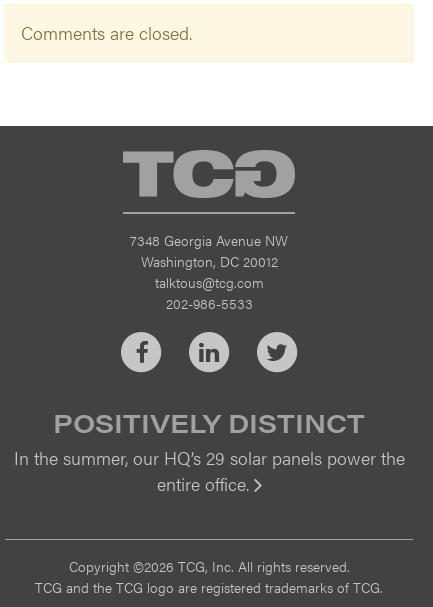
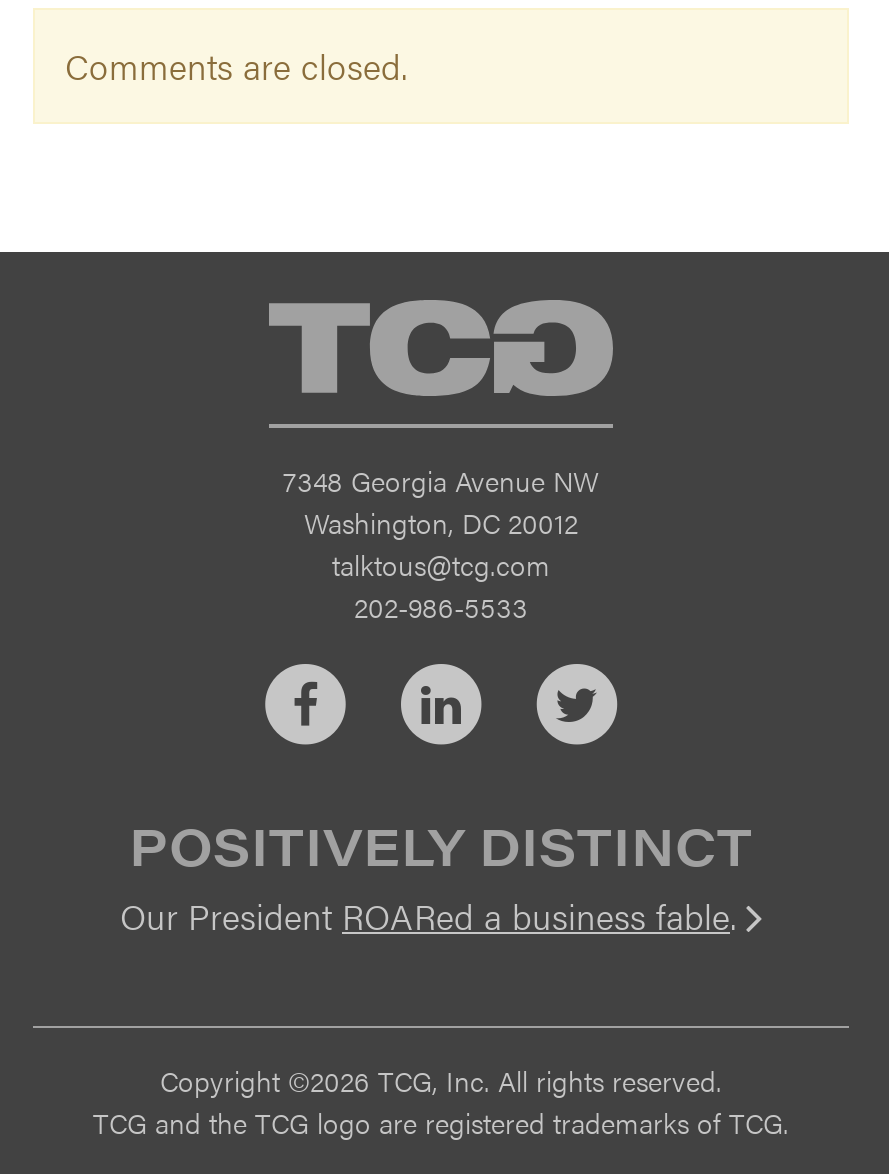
- In the summer, our HQ’s 29 solar panels power the
- entire office.
+ Our President ROARed a business fable.
